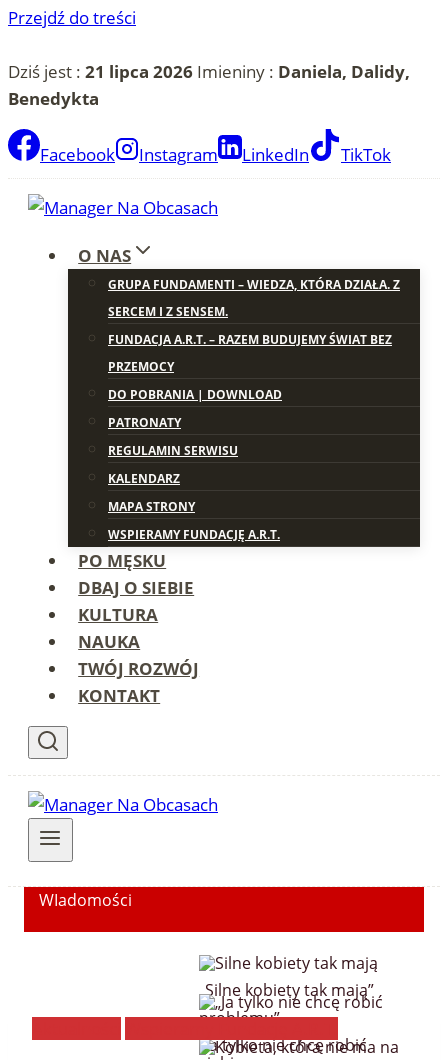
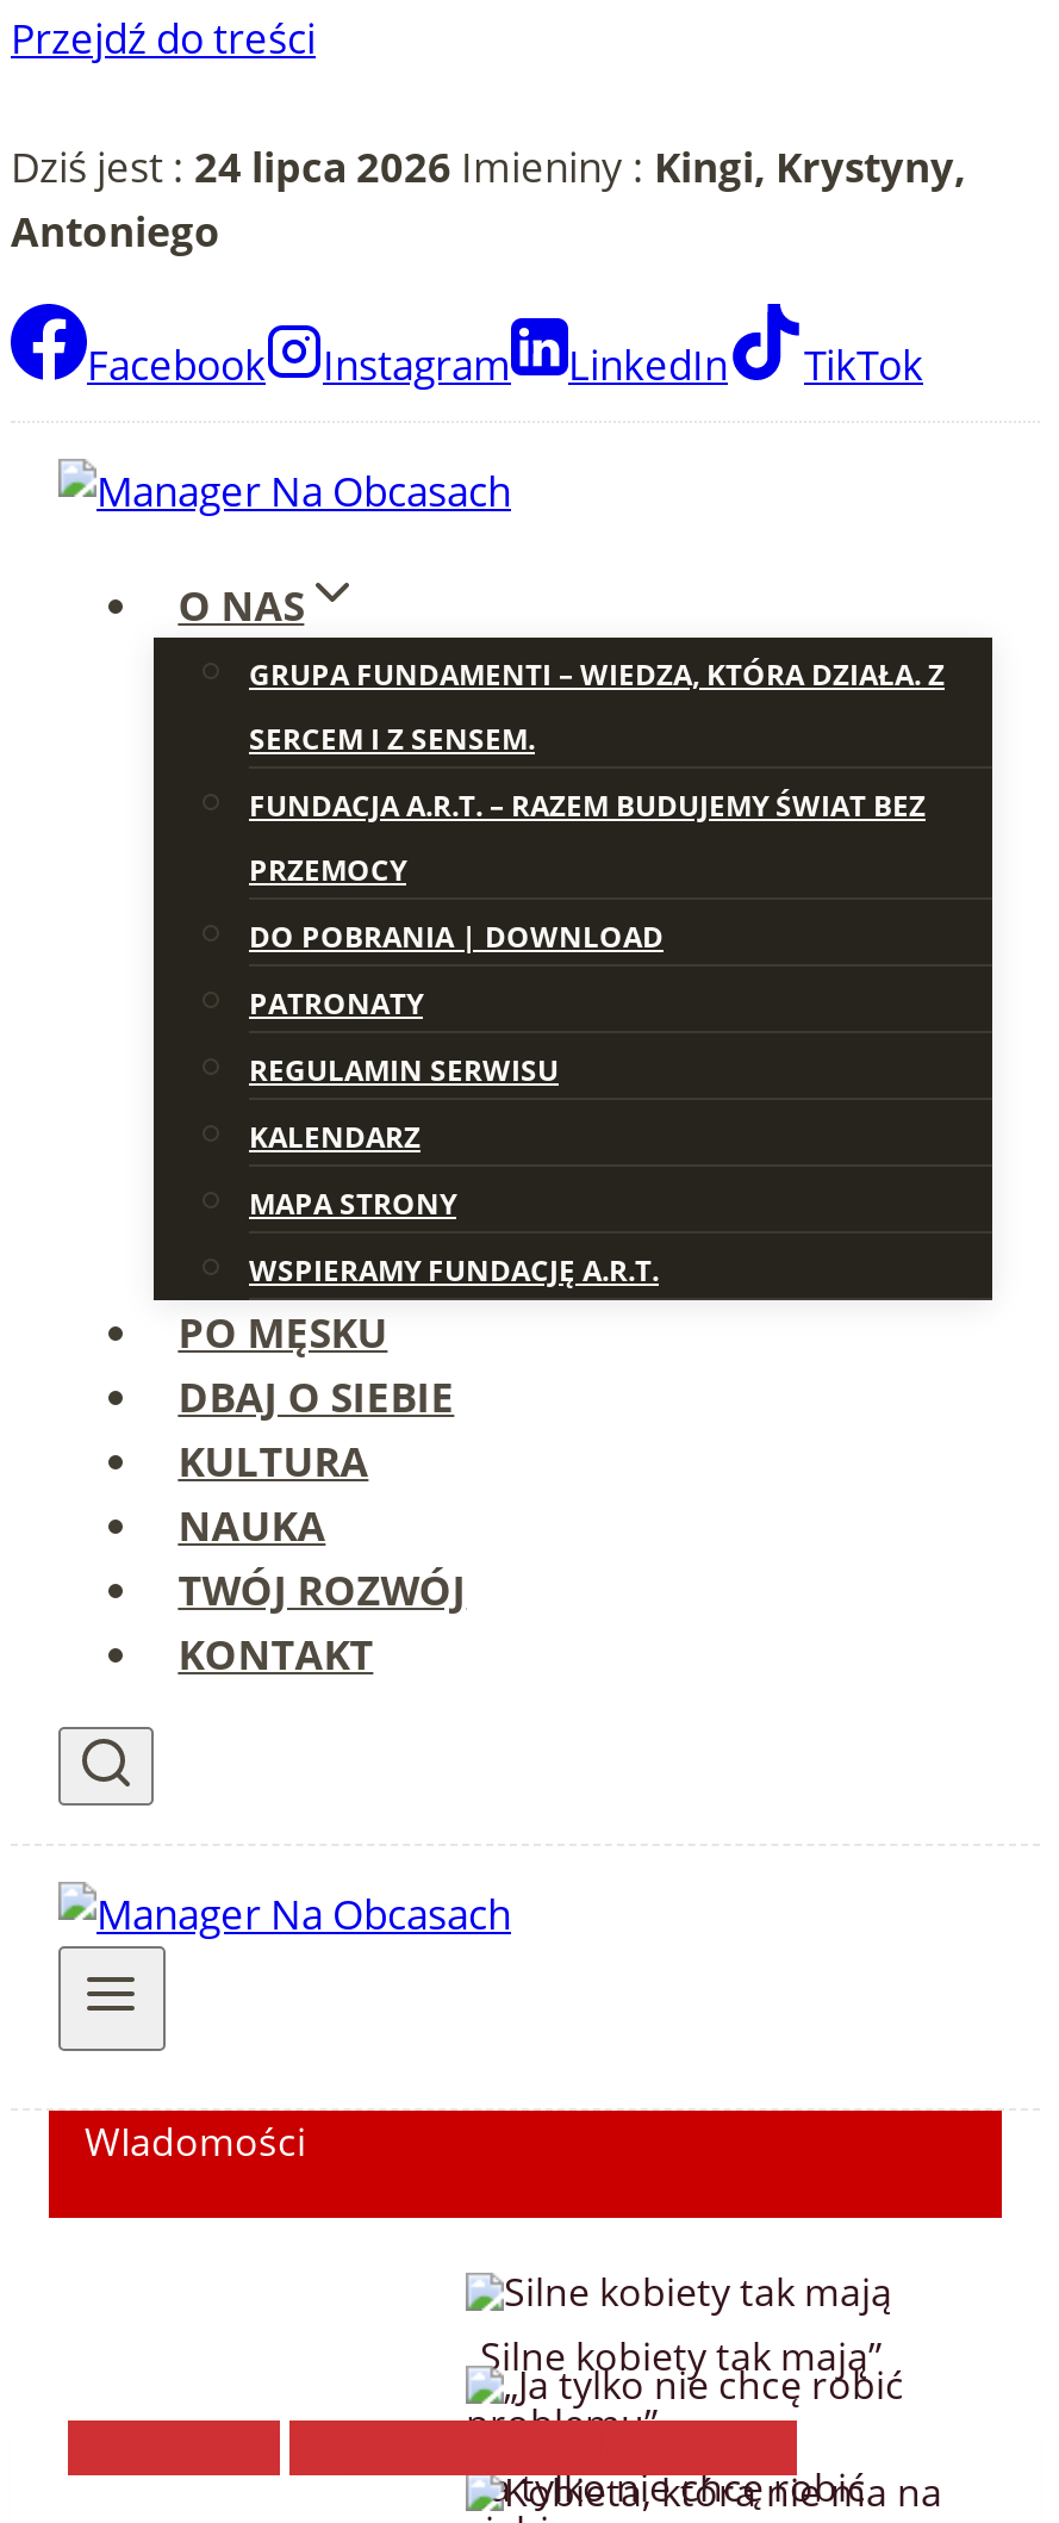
- Dziś jest : 21 lipca 2026 Imieniny : Daniela, Dalidy,
- Benedykta
+ Dziś jest : 24 lipca 2026 Imieniny : Kingi, Krystyny,
+ Antoniego
